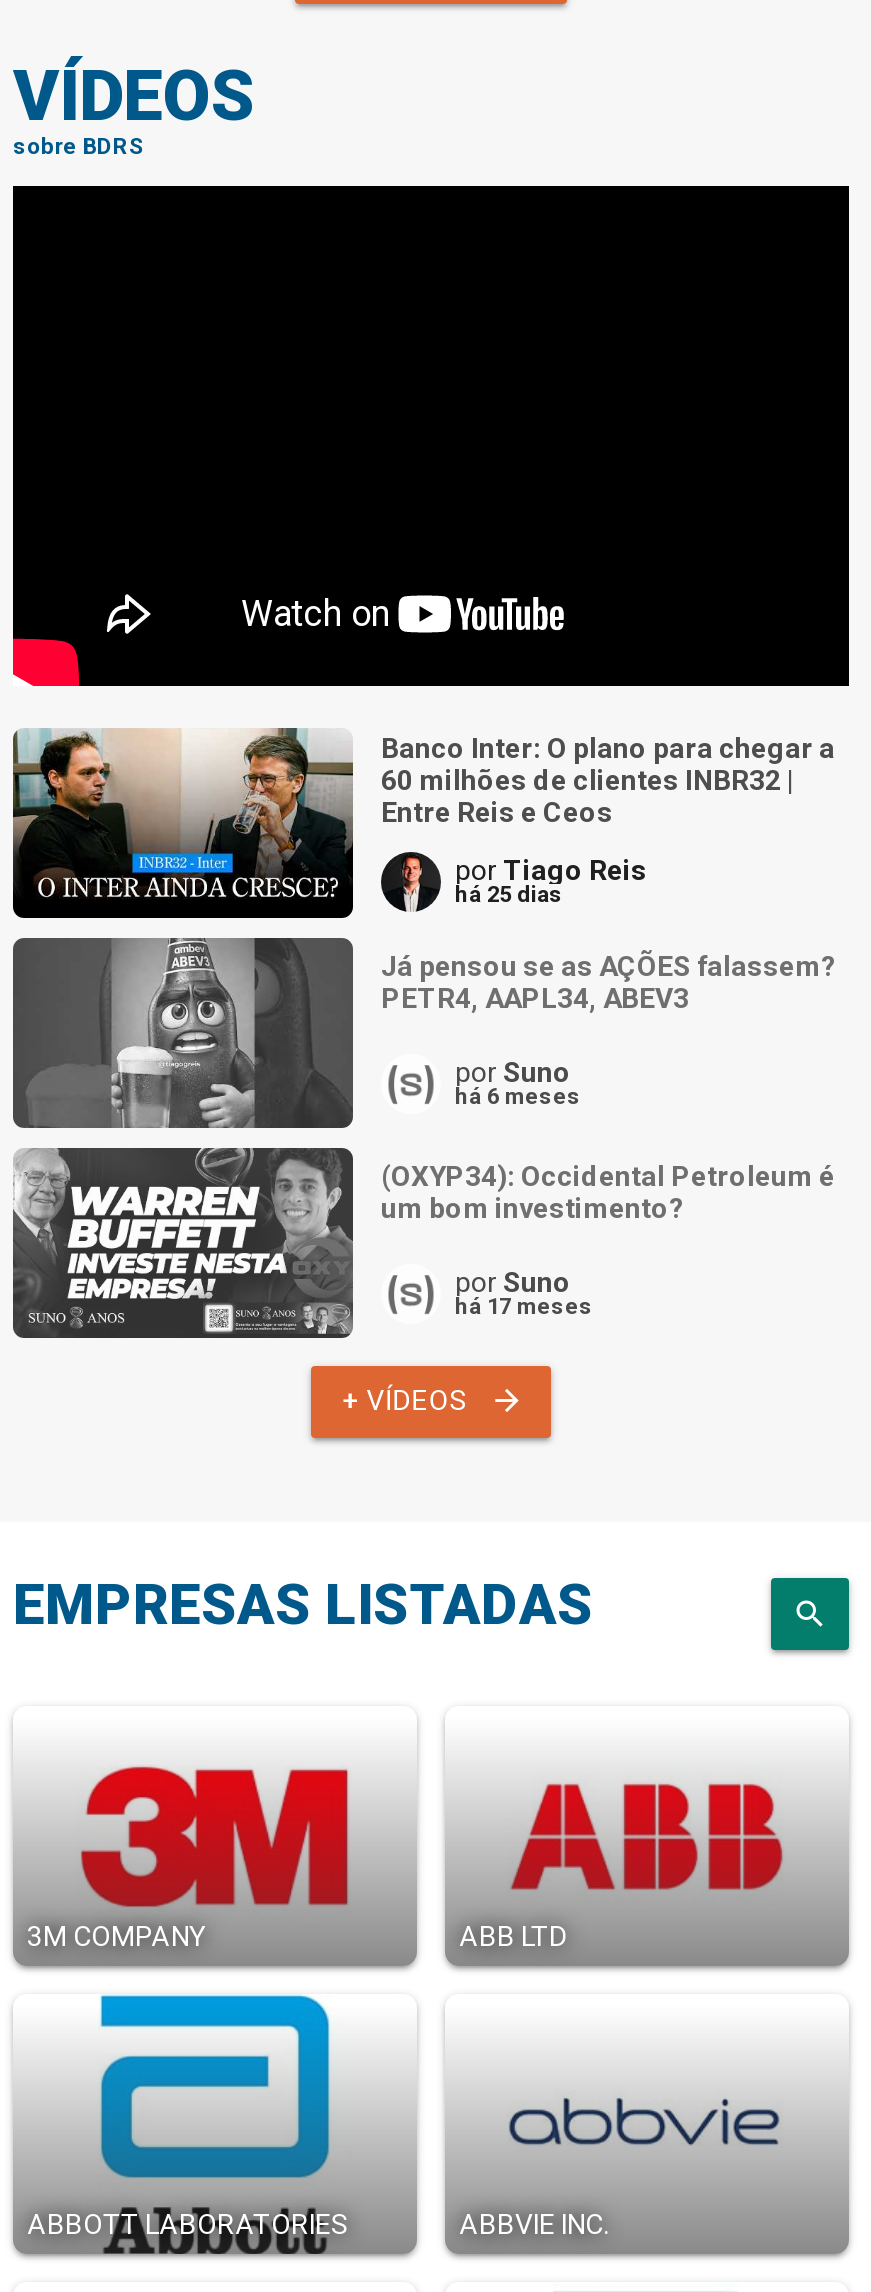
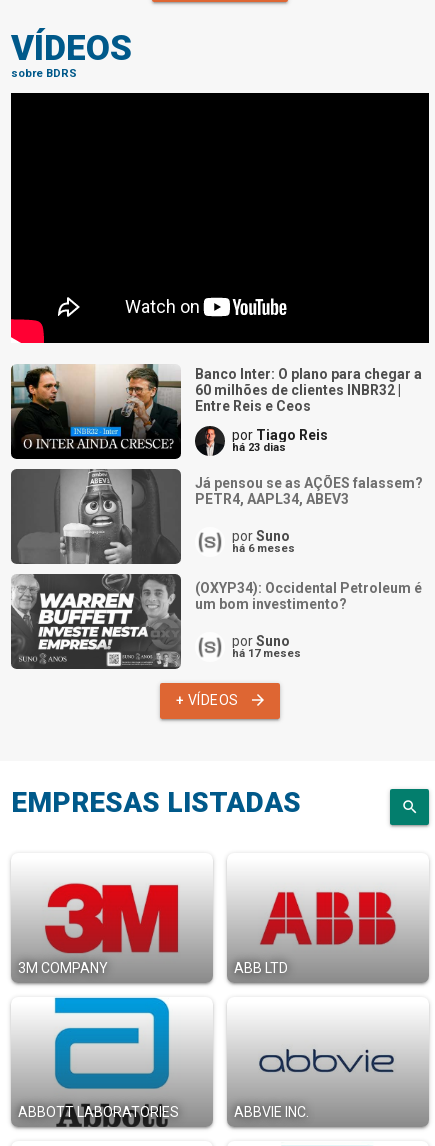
- há 25 dias
+ há 23 dias
